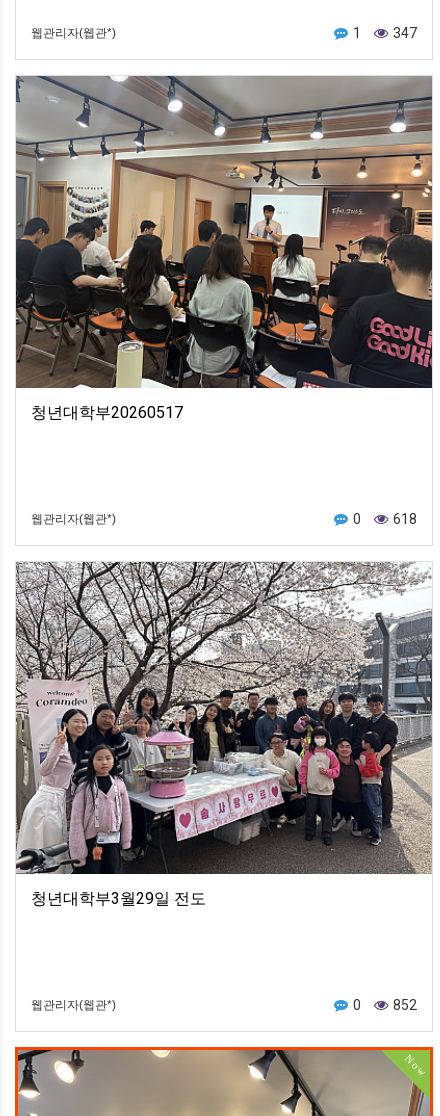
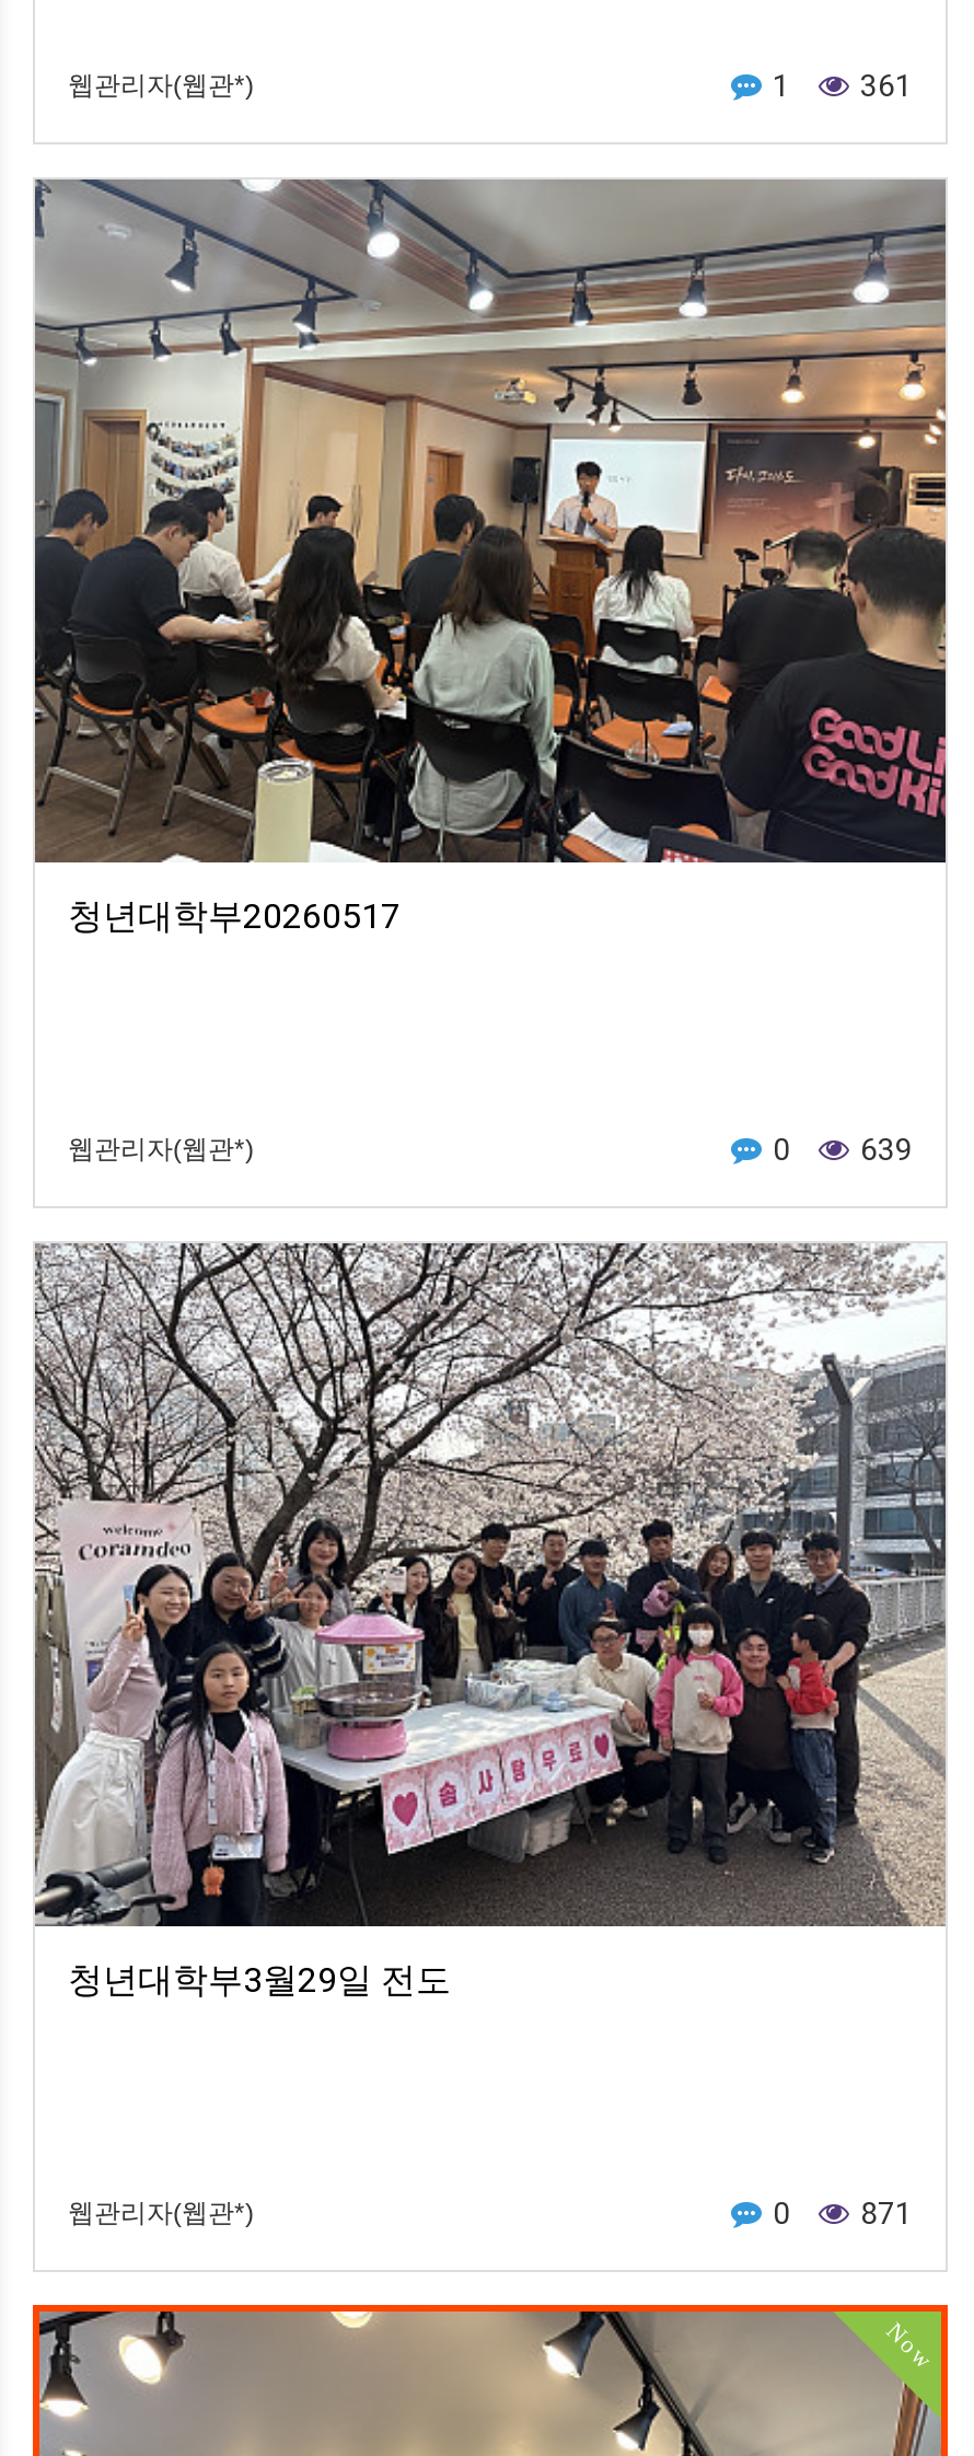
- 1 347
+ 1 361

- 0 618
+ 0 639

- 0 852
+ 0 871
